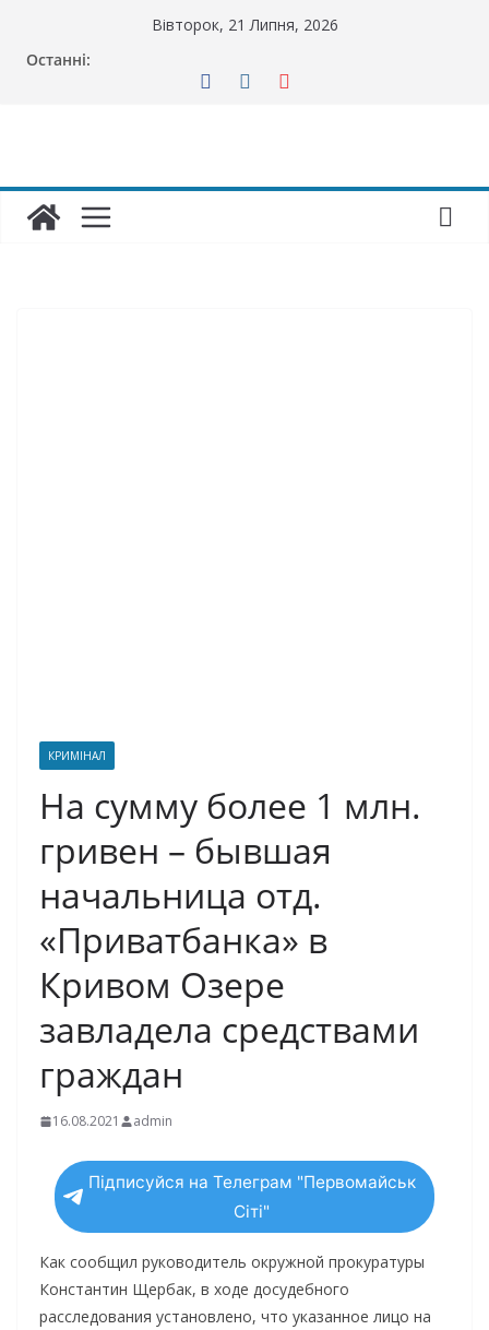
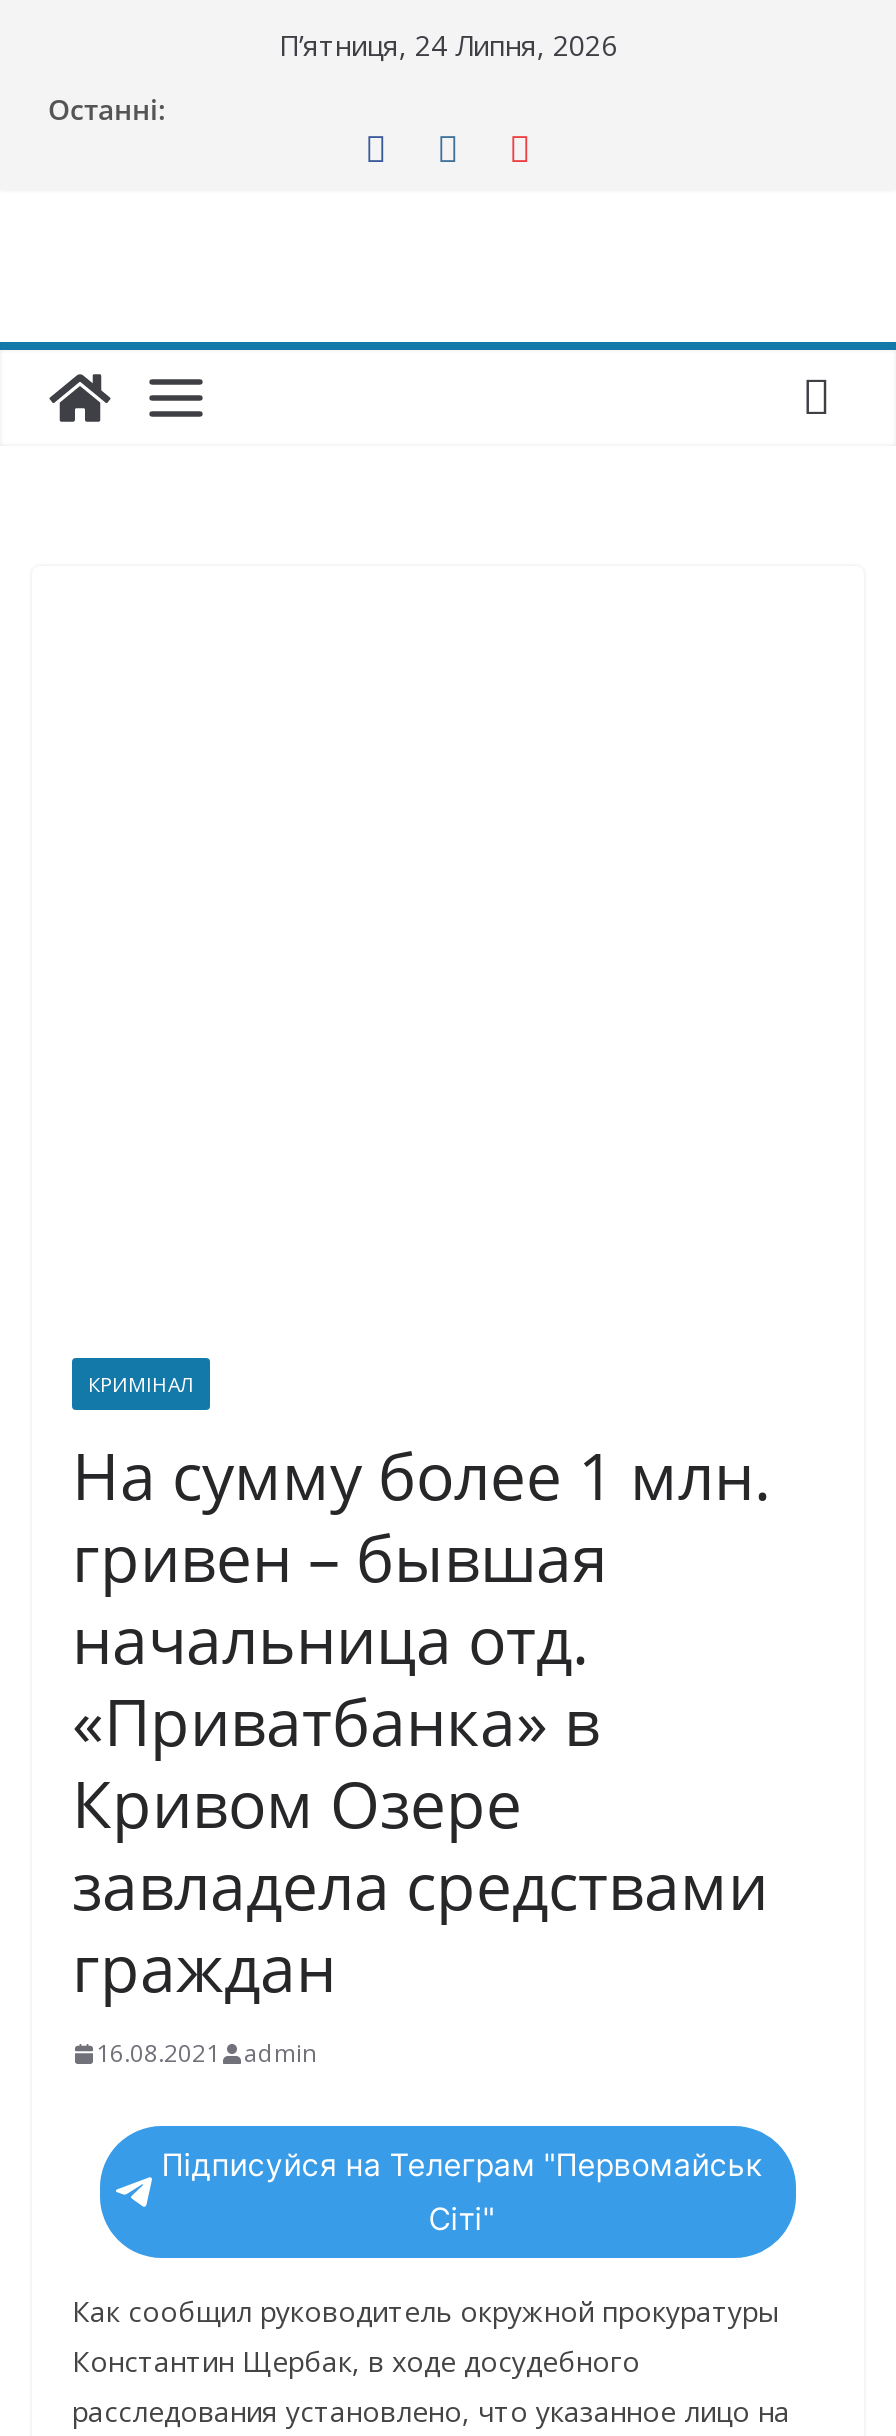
- Вівторок, 21 Липня, 2026
+ П’ятниця, 24 Липня, 2026
